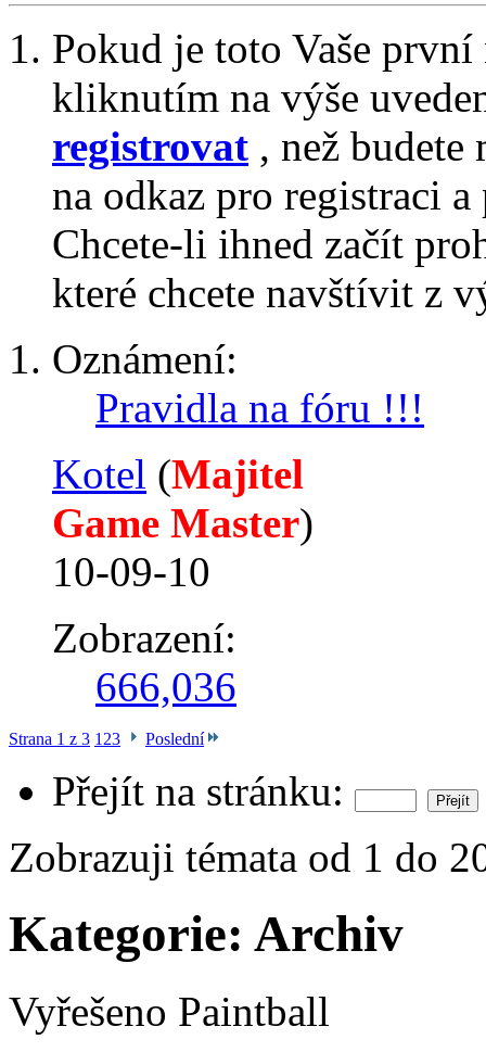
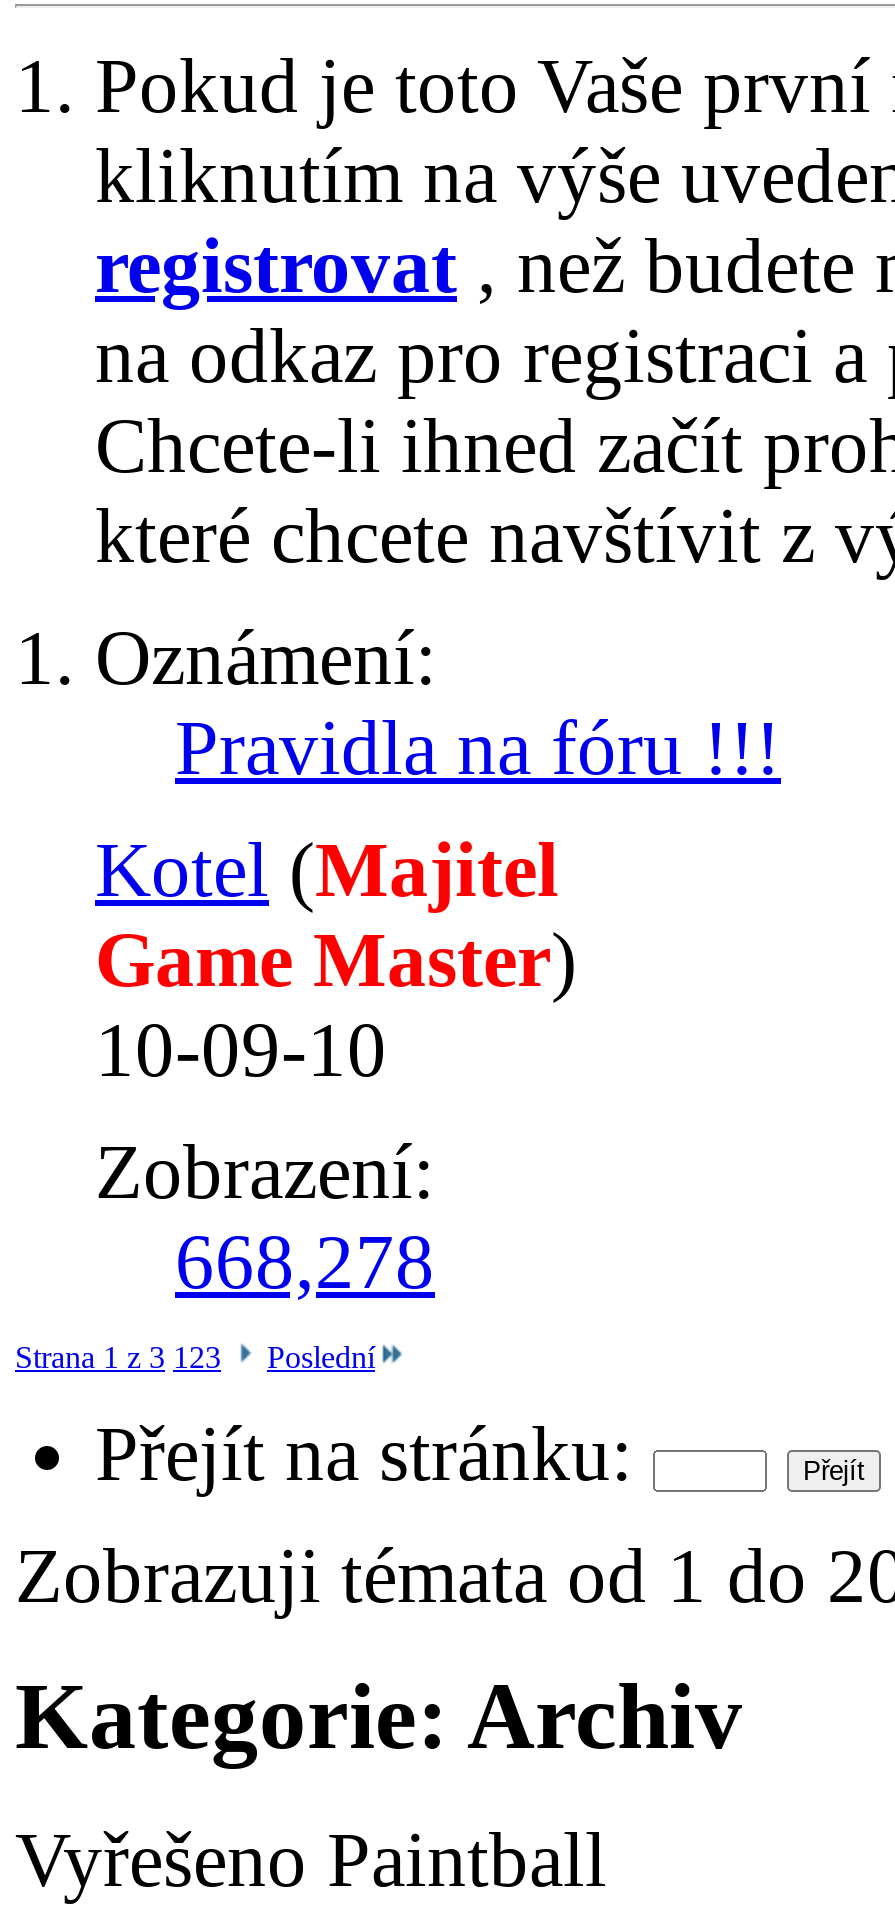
- 666,036
+ 668,278
